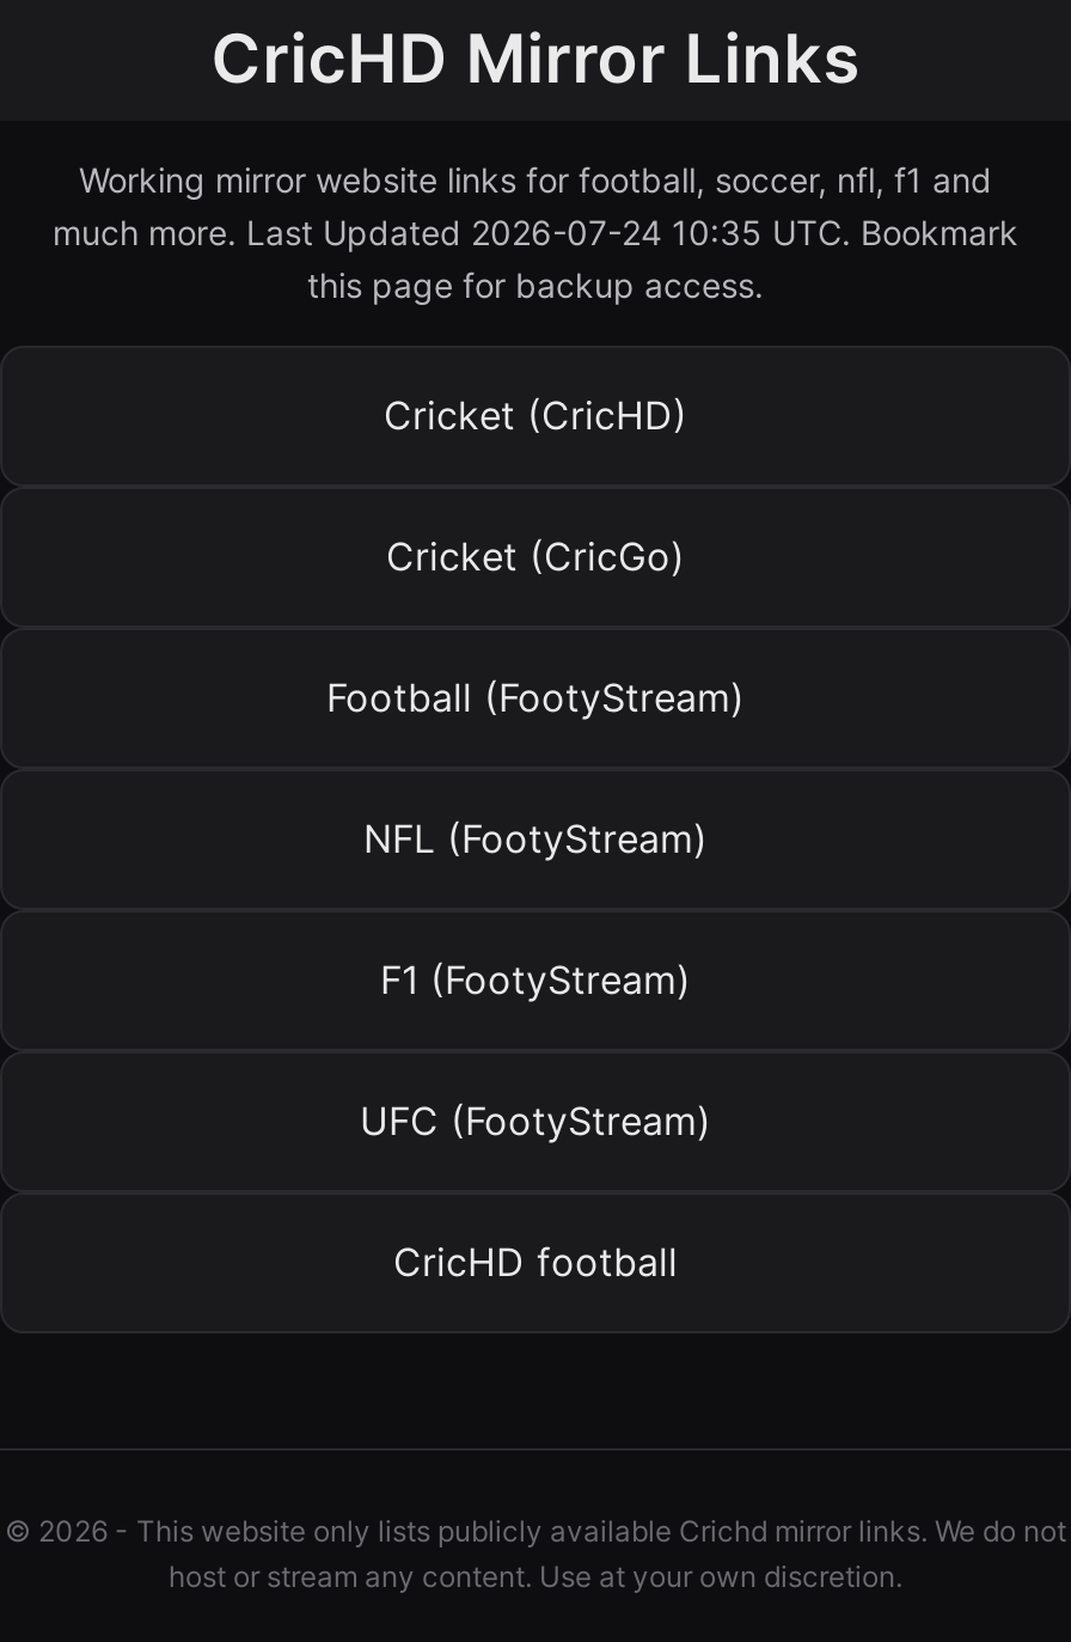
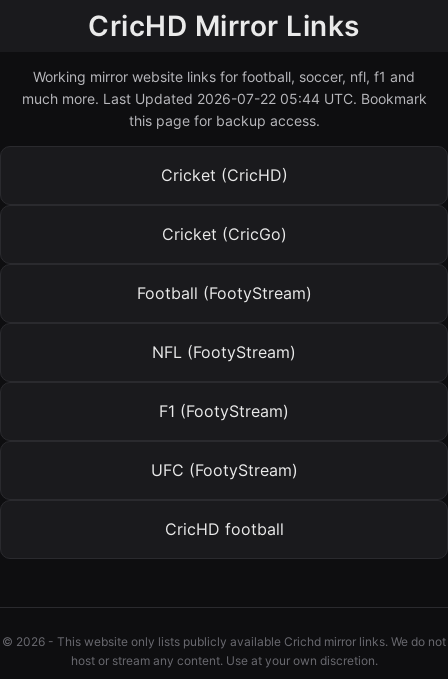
- much more. Last Updated 2026-07-24 10:35 UTC. Bookmark
+ much more. Last Updated 2026-07-22 05:44 UTC. Bookmark
